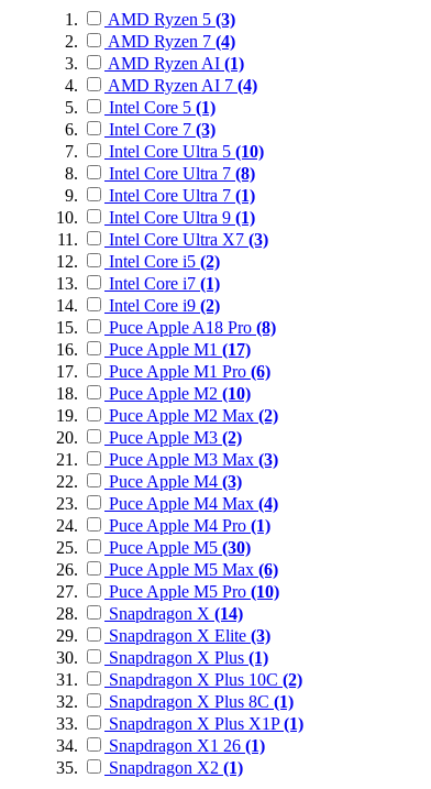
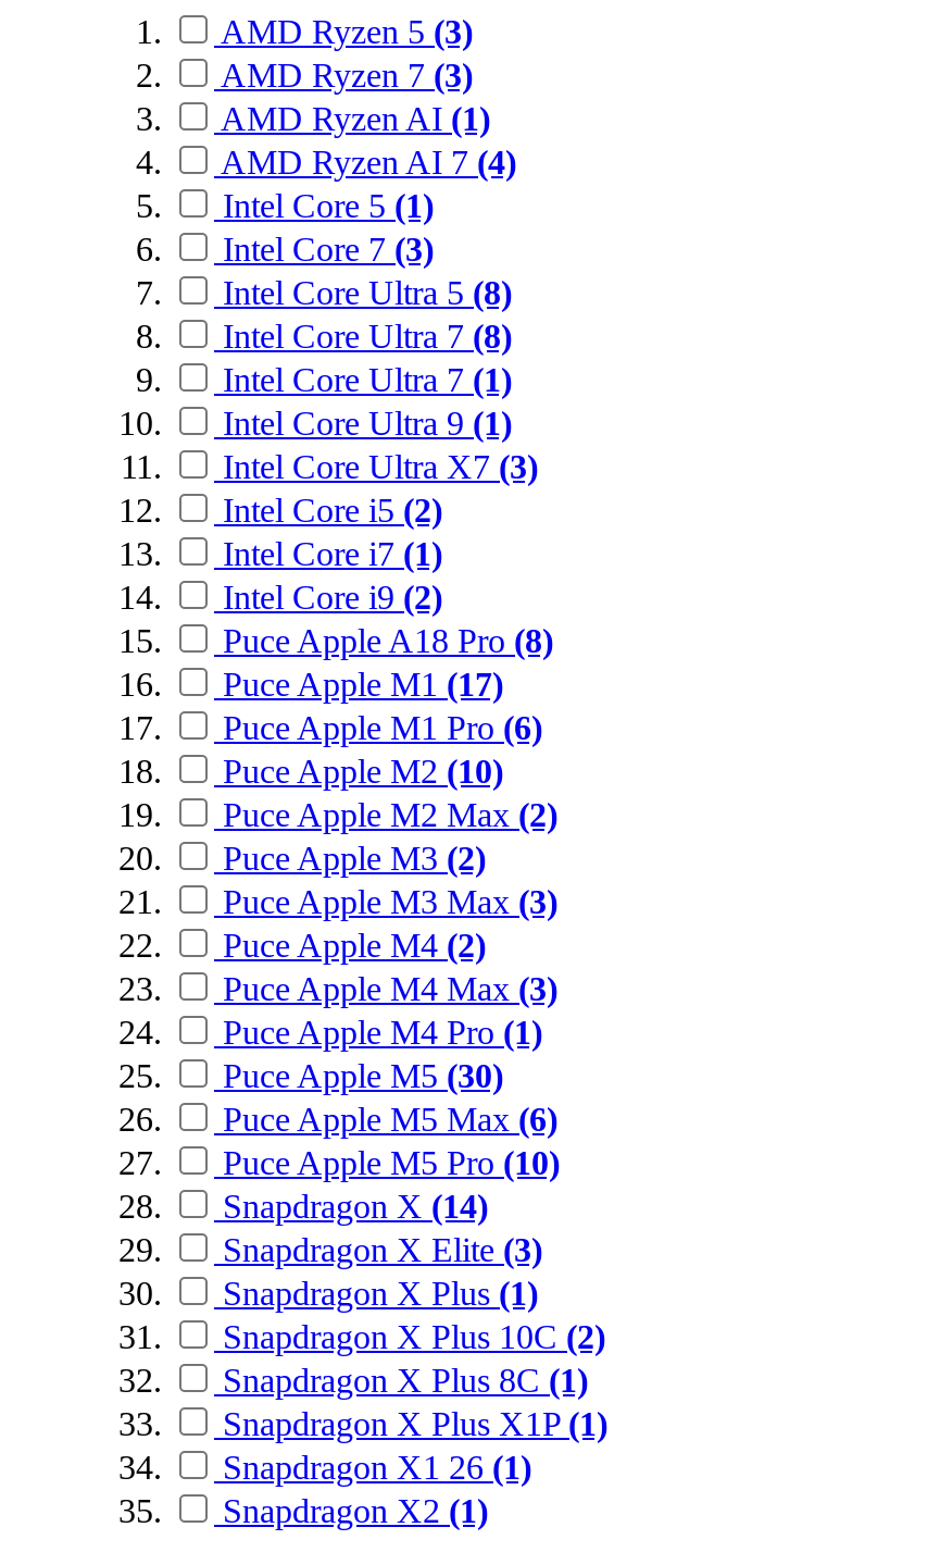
- AMD Ryzen 7 (4)
+ AMD Ryzen 7 (3)

- Intel Core Ultra 5 (10)
+ Intel Core Ultra 5 (8)

- Puce Apple M4 (3)
+ Puce Apple M4 (2)

- Puce Apple M4 Max (4)
+ Puce Apple M4 Max (3)
